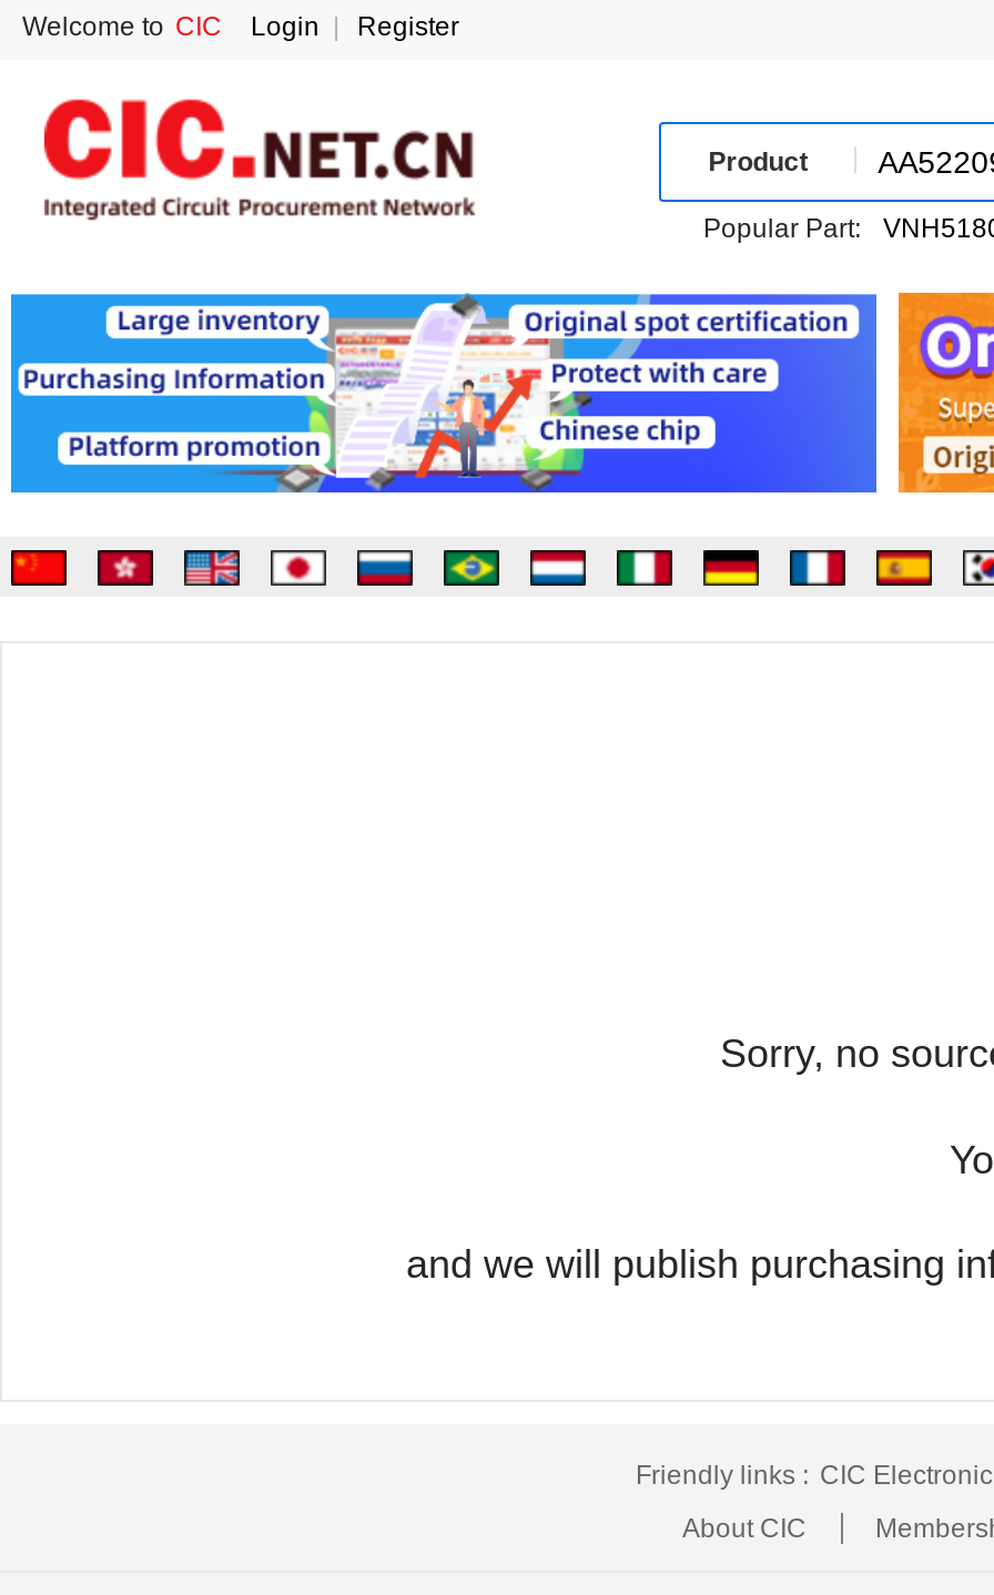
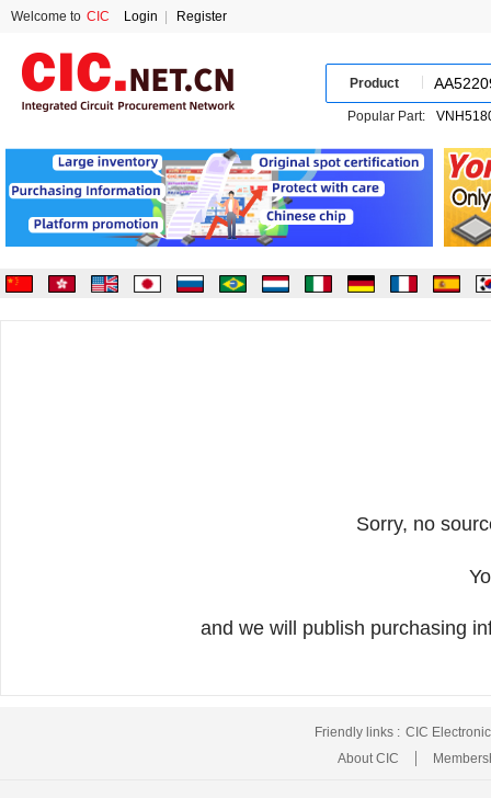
- [image]
+ [image]
